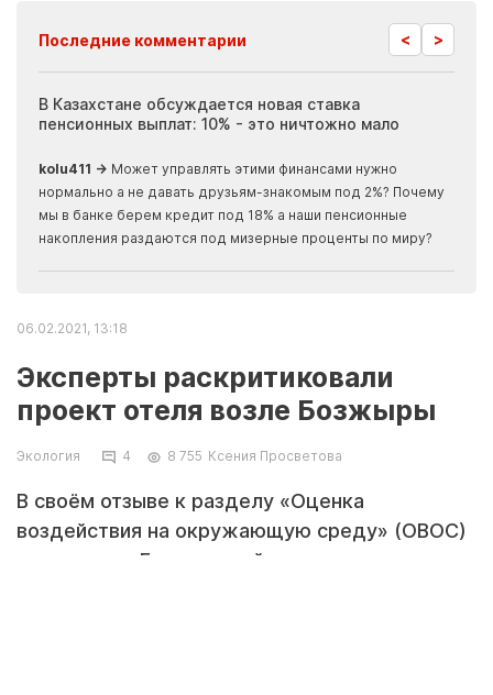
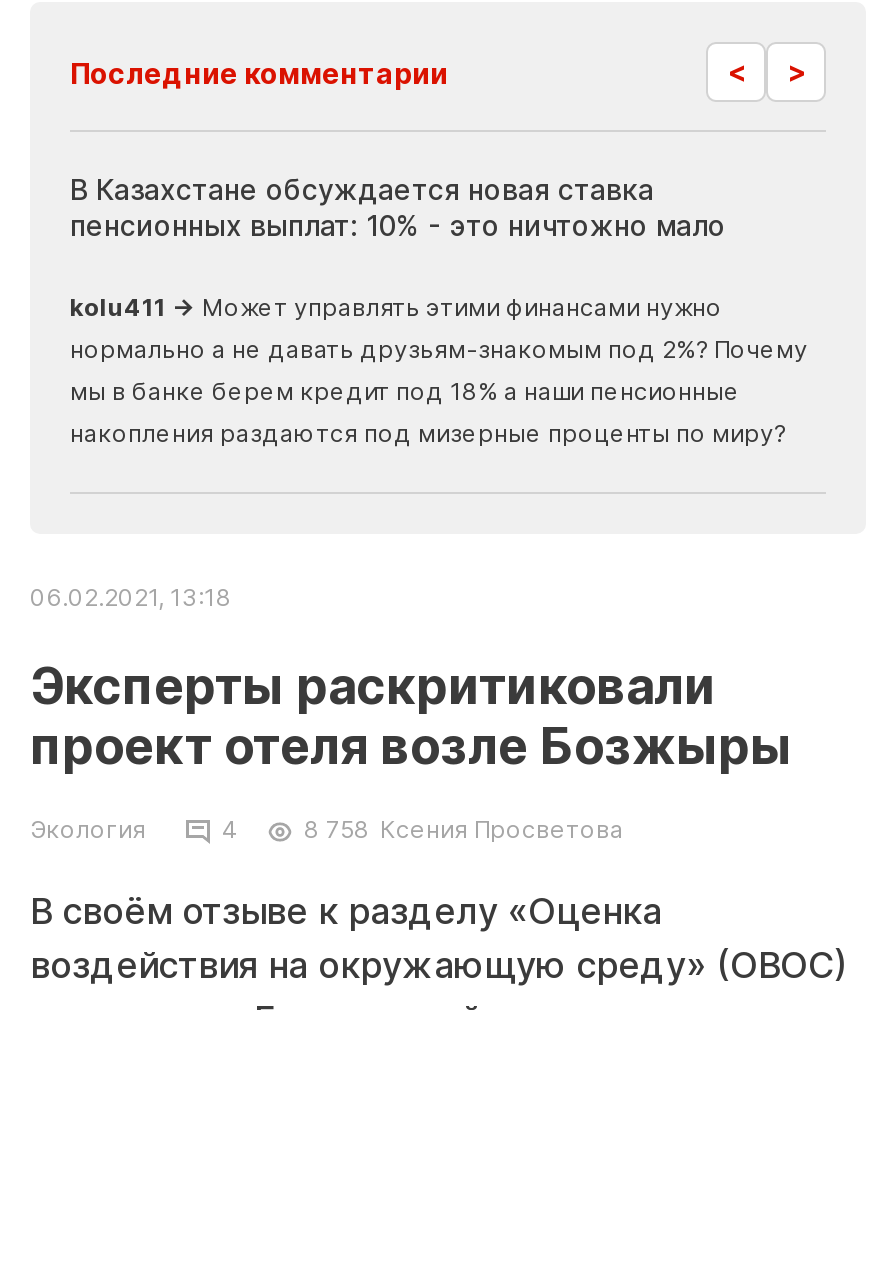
- 8 755 Ксения Просветова
+ 8 758 Ксения Просветова
